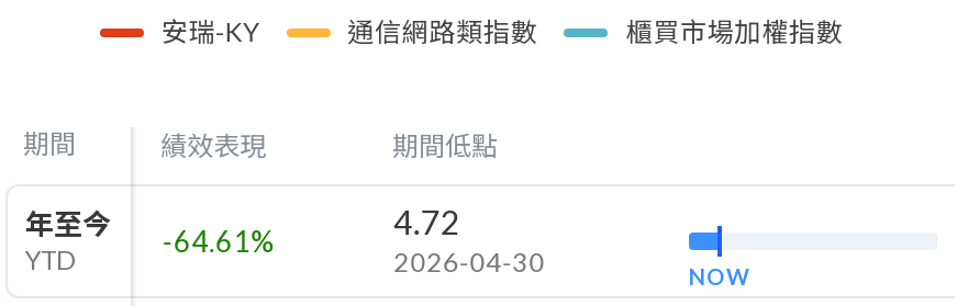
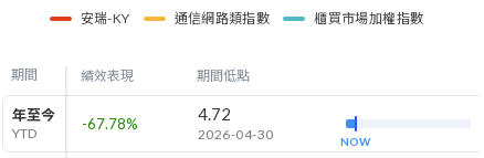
- 年至今 -64.61%
+ 年至今 -67.78%
